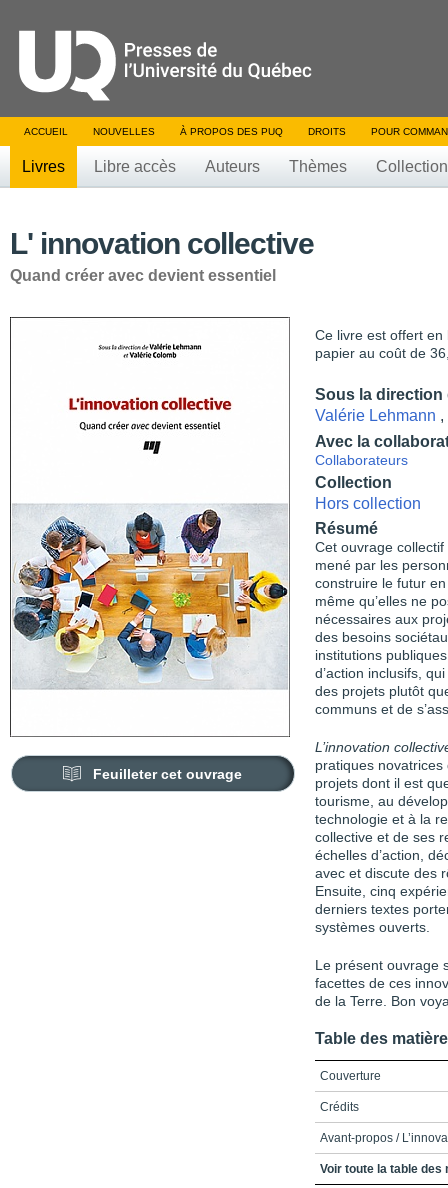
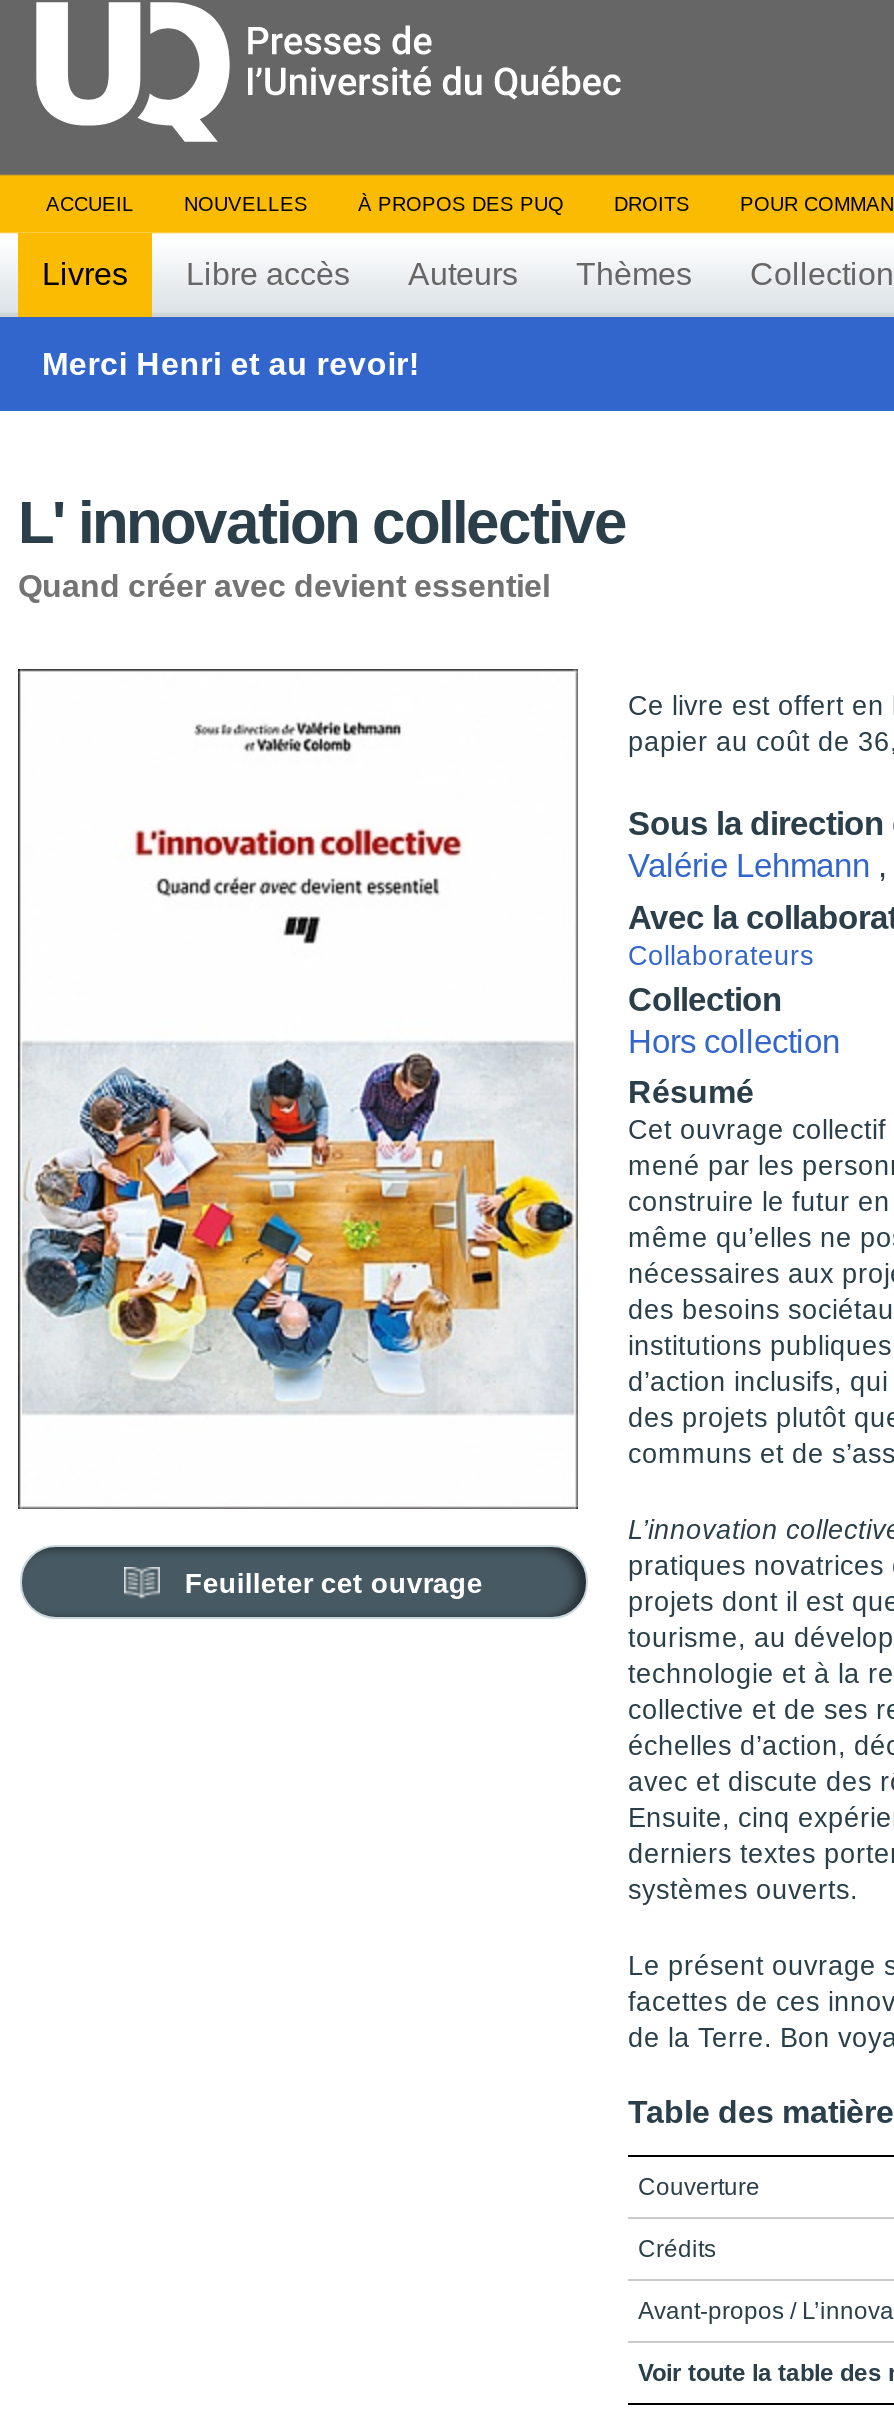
+ Merci Henri et au revoir!
